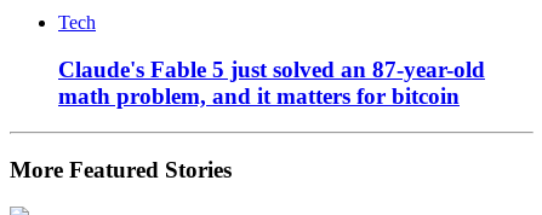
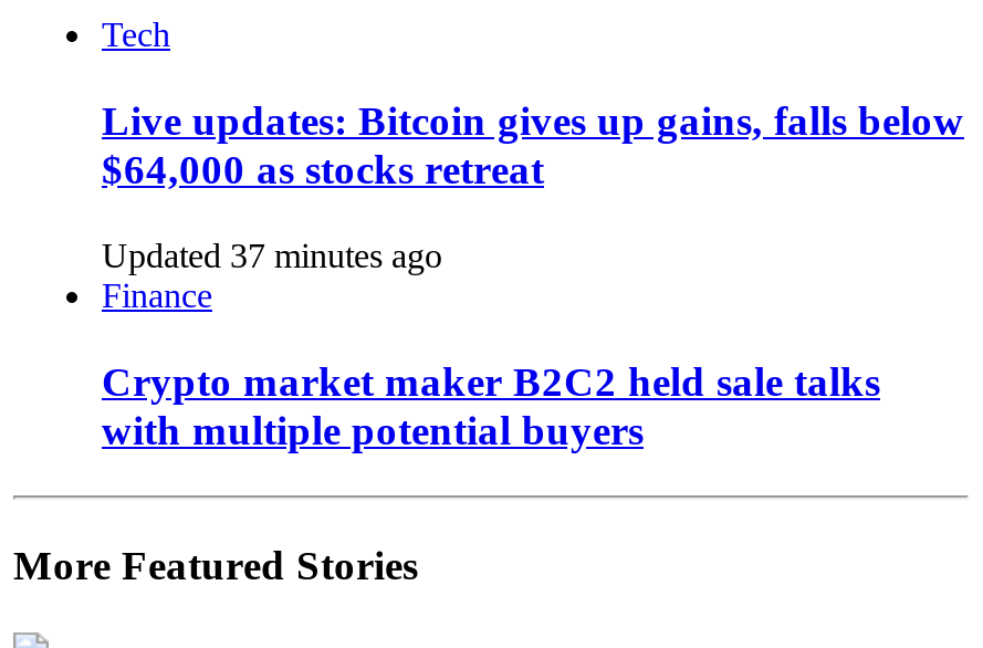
- Claude's Fable 5 just solved an 87-year-old
- math problem, and it matters for bitcoin
+ Live updates: Bitcoin gives up gains, falls below
+ $64,000 as stocks retreat
+ Updated 37 minutes ago
+ Finance
+ Crypto market maker B2C2 held sale talks
+ with multiple potential buyers
